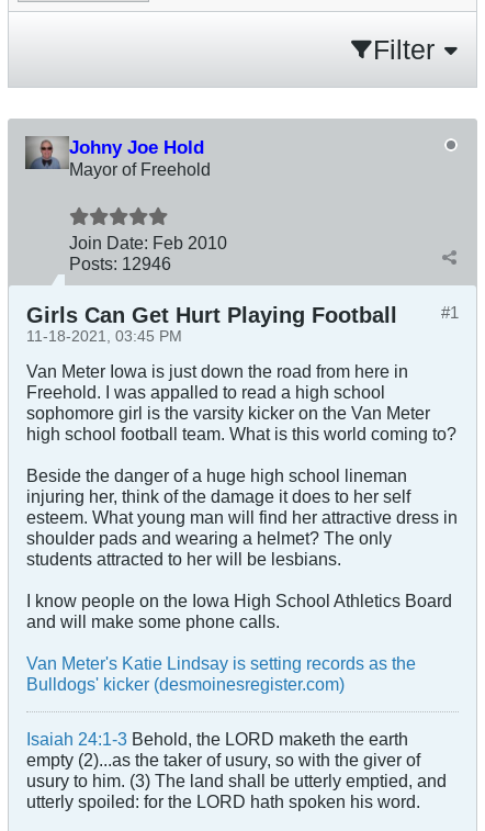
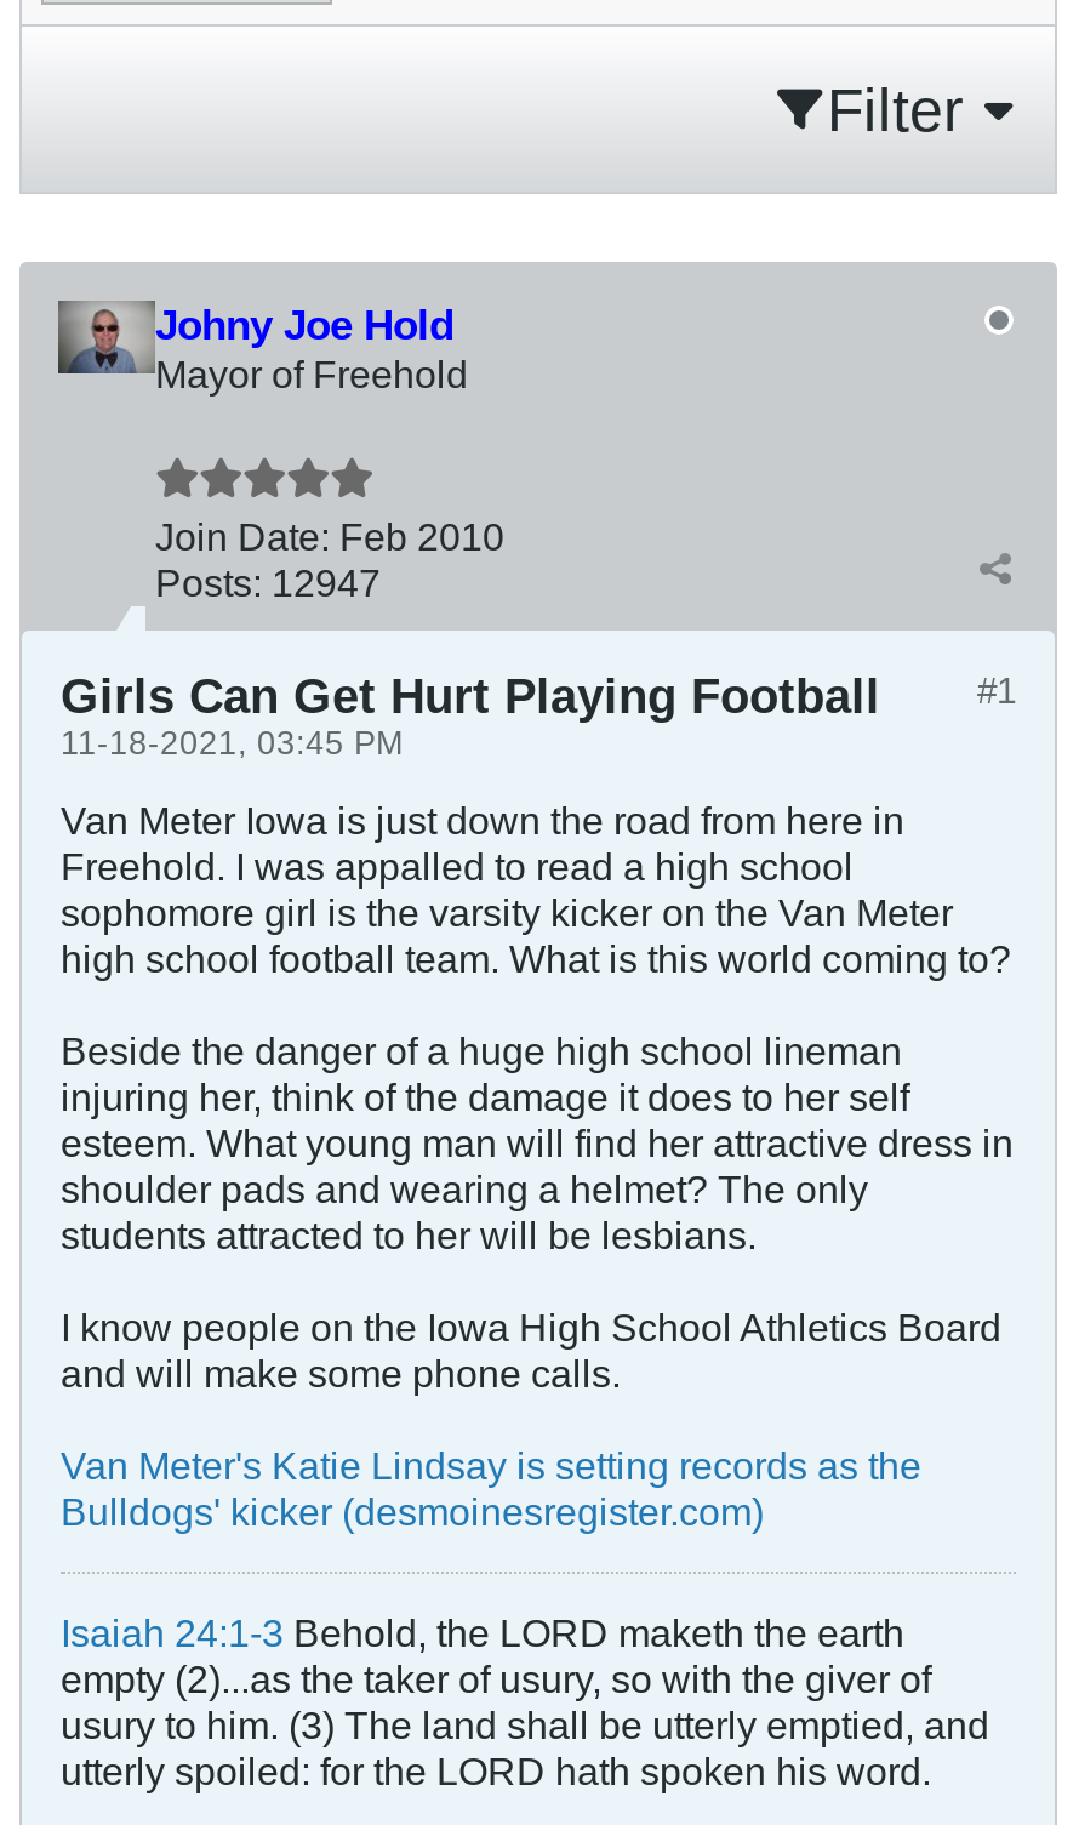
- Posts: 12946
+ Posts: 12947
